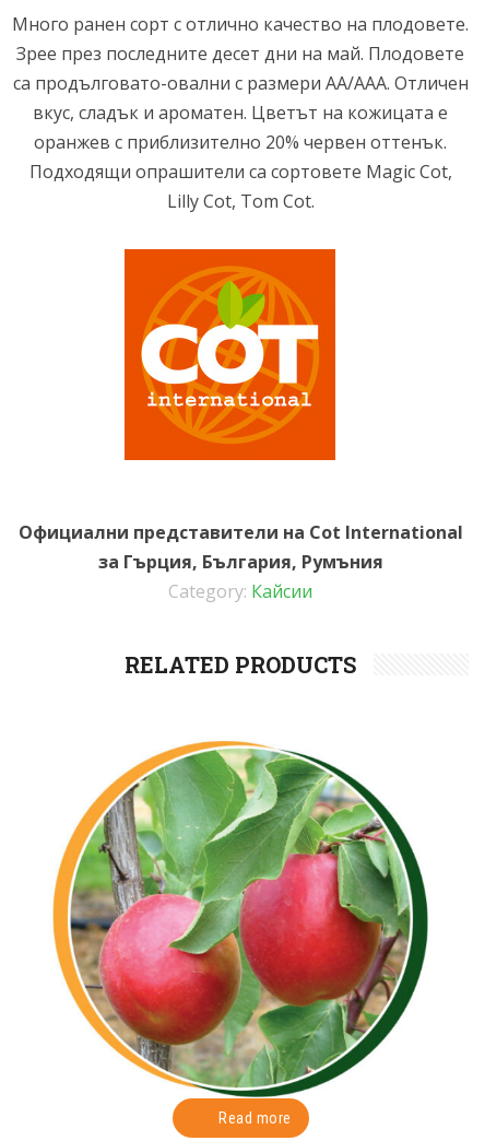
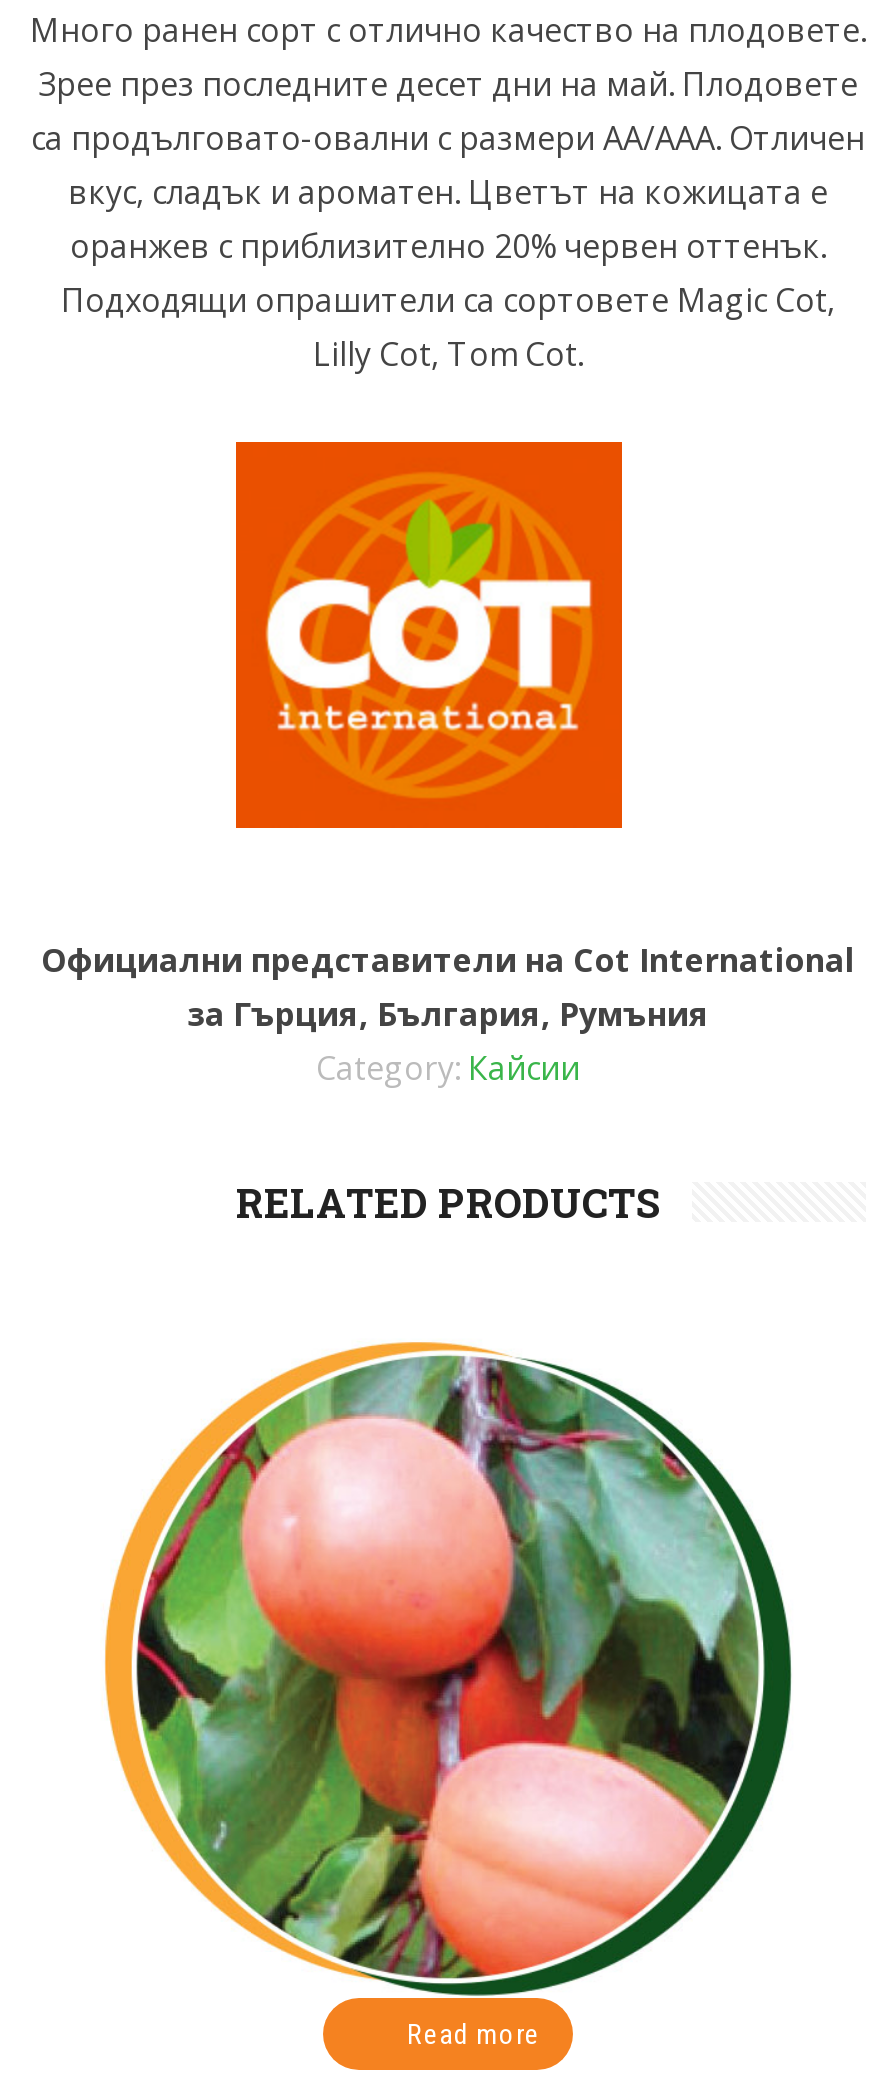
- [image]
+ [image]
